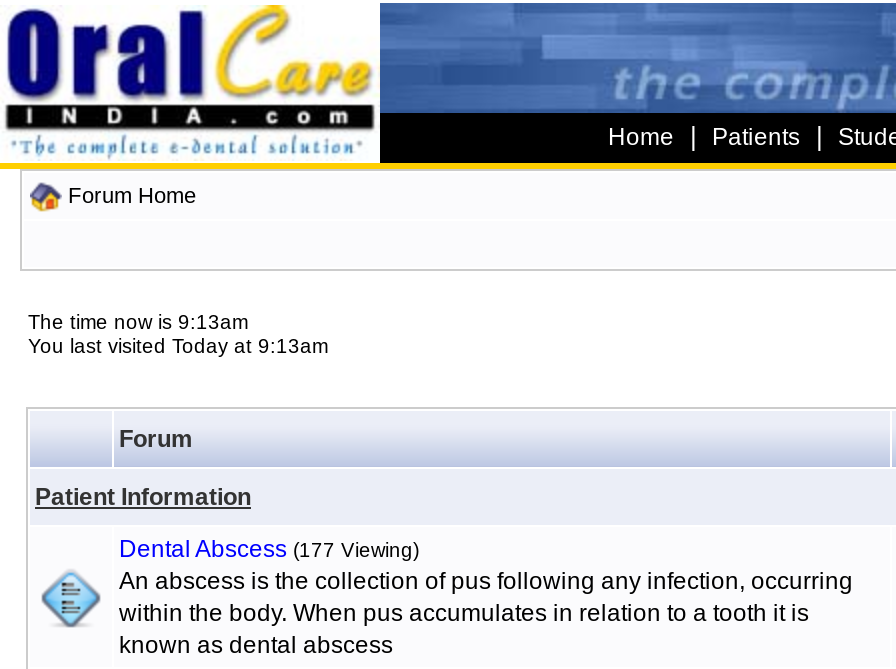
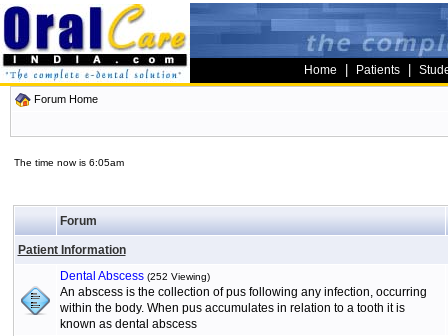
- The time now is 9:13am
- You last visited Today at 9:13am
+ The time now is 6:05am

- Dental Abscess (177 Viewing)
+ Dental Abscess (252 Viewing)
